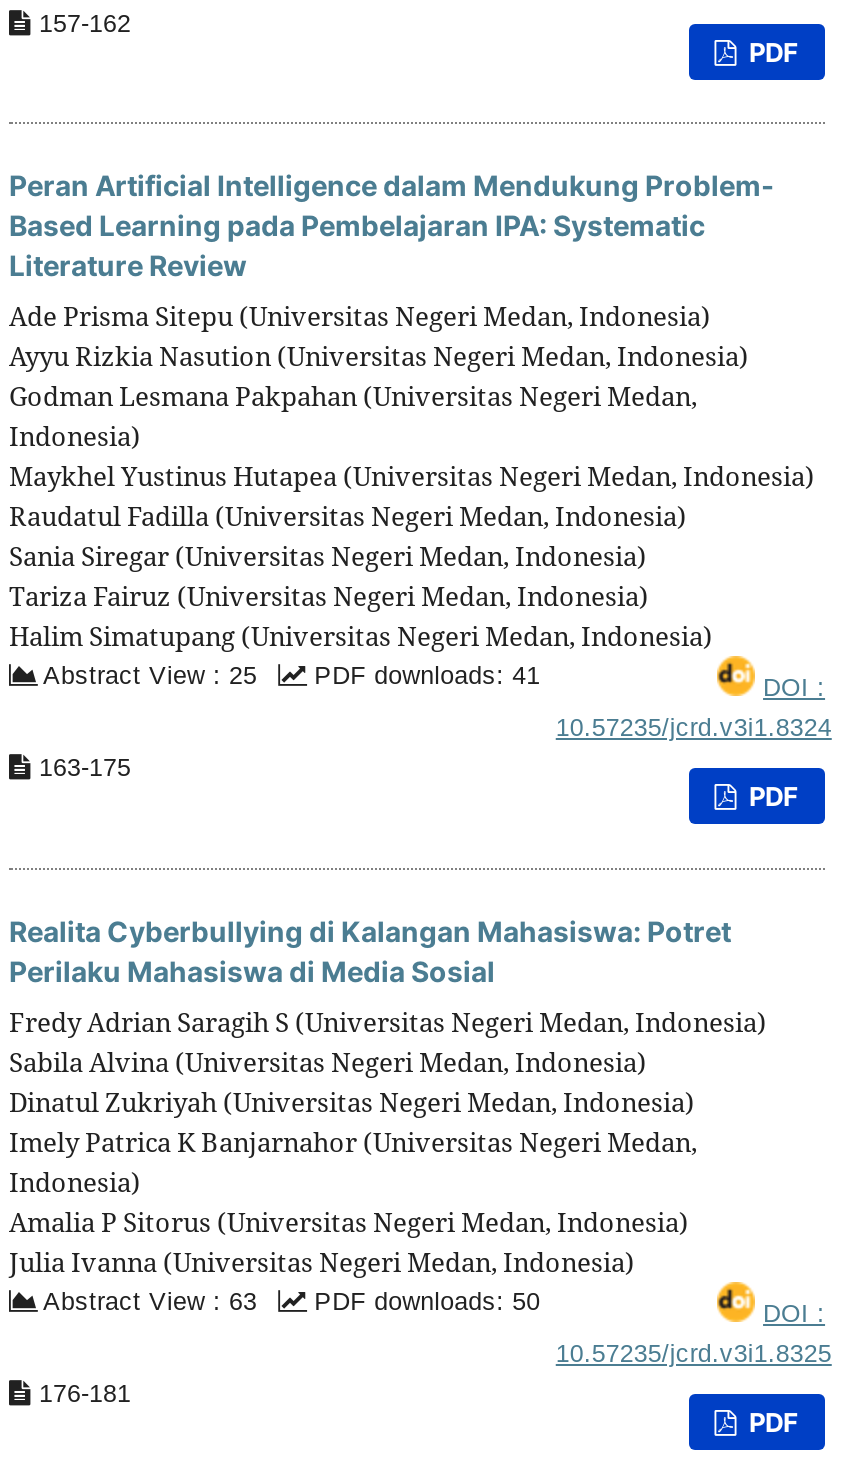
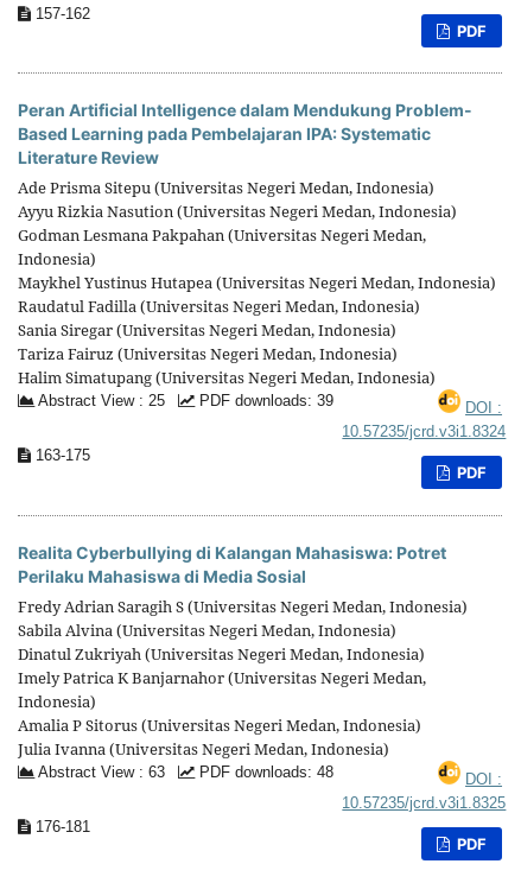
- PDF downloads: 41
+ PDF downloads: 39

- PDF downloads: 50
+ PDF downloads: 48
